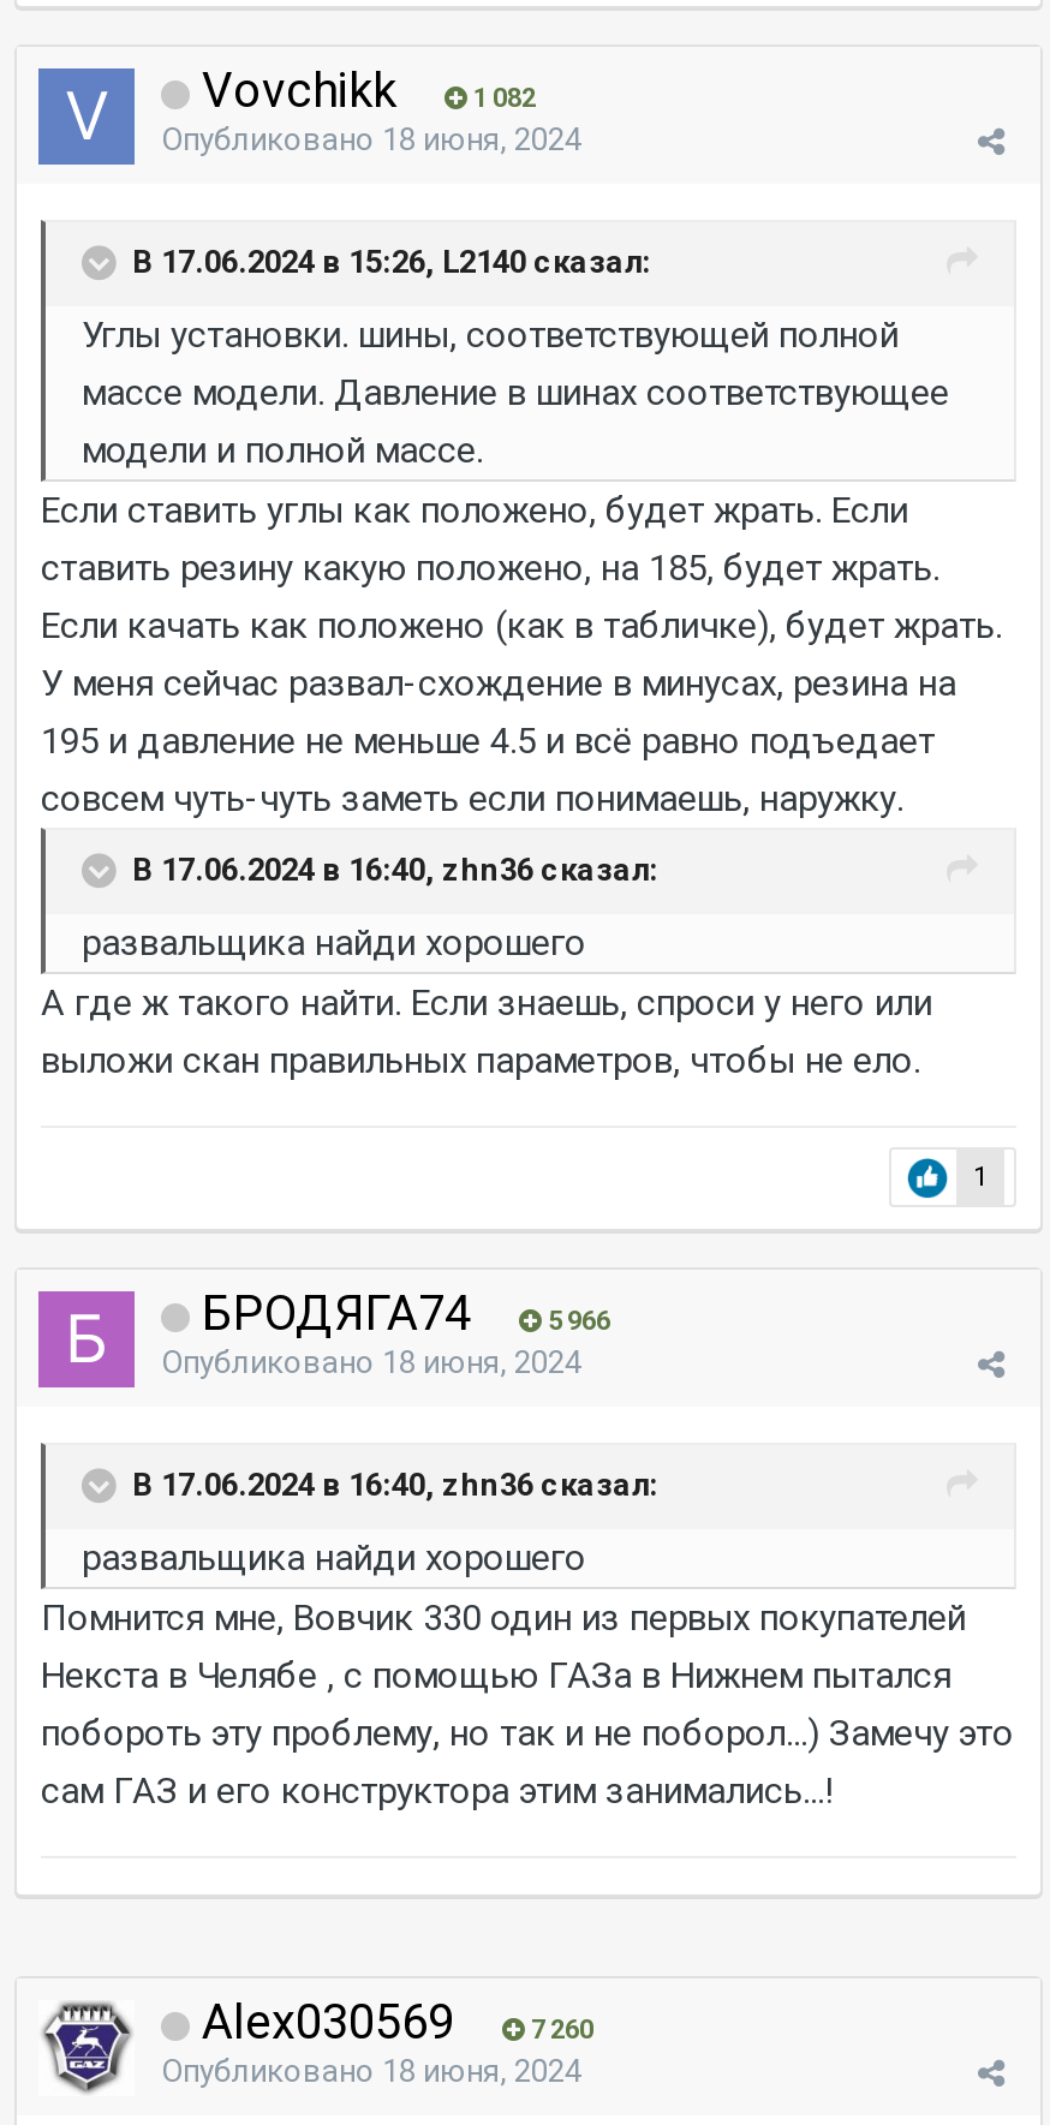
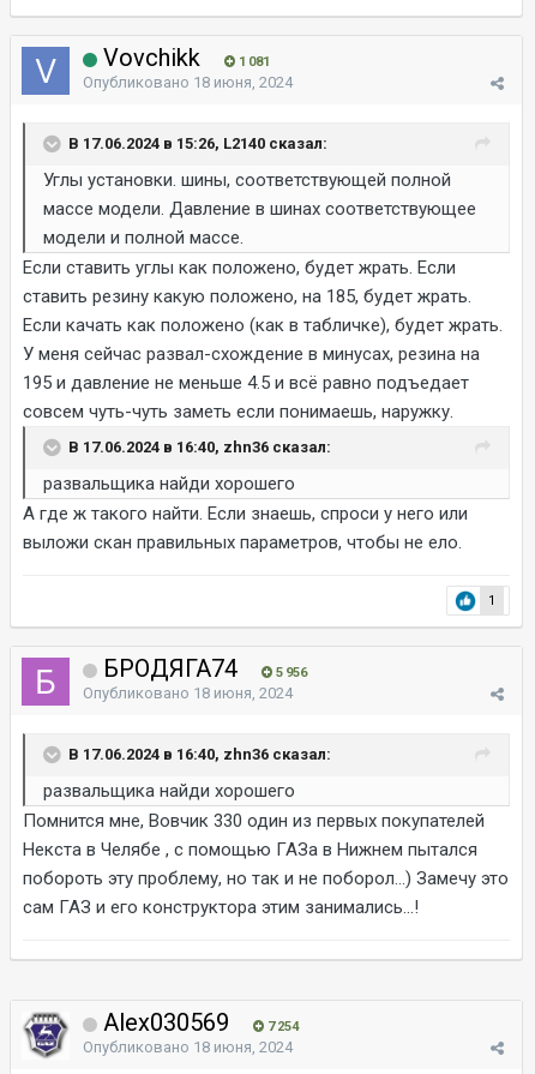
- Vovchikk 1 082
+ Vovchikk 1 081

- БРОДЯГА74 5 966
+ БРОДЯГА74 5 956

- Alex030569 7 260
+ Alex030569 7 254
